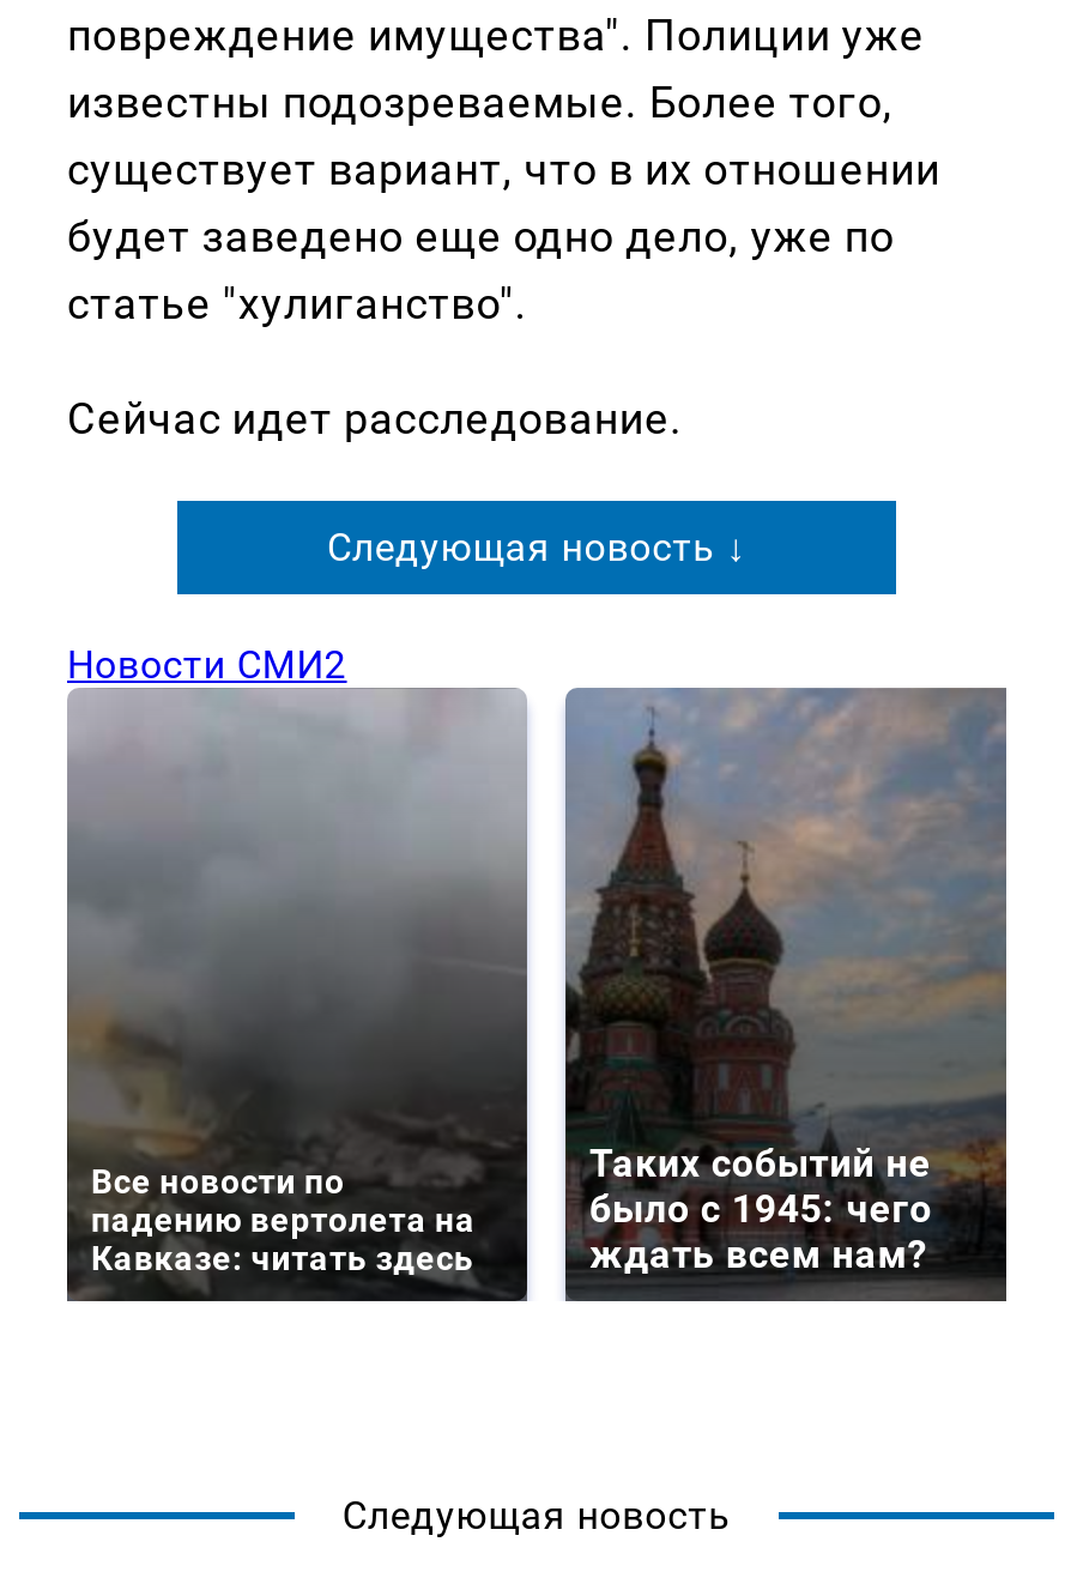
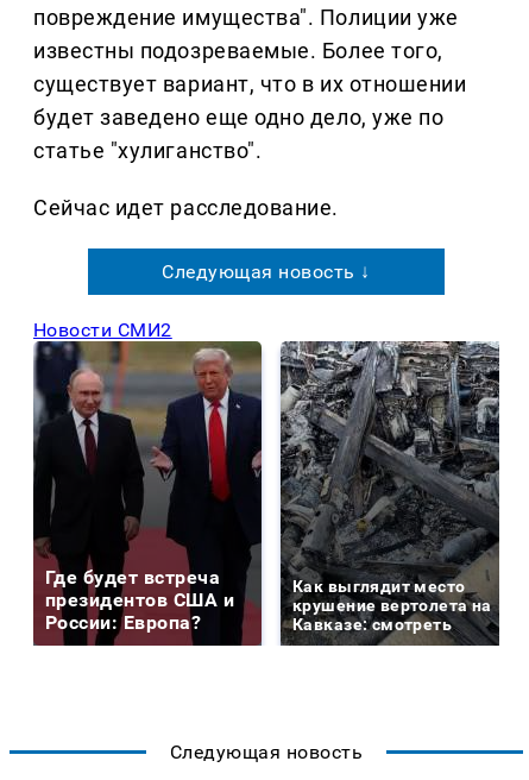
- [image]
- Все новости по
- падению вертолета на
- Кавказе: читать здесь
+ [image]
+ Где будет встреча
+ президентов США и
+ России: Европа?

- [image]
- Таких событий не
- было с 1945: чего
- ждать всем нам?
+ [image]
+ Как выглядит место
+ крушение вертолета на
+ Кавказе: смотреть
